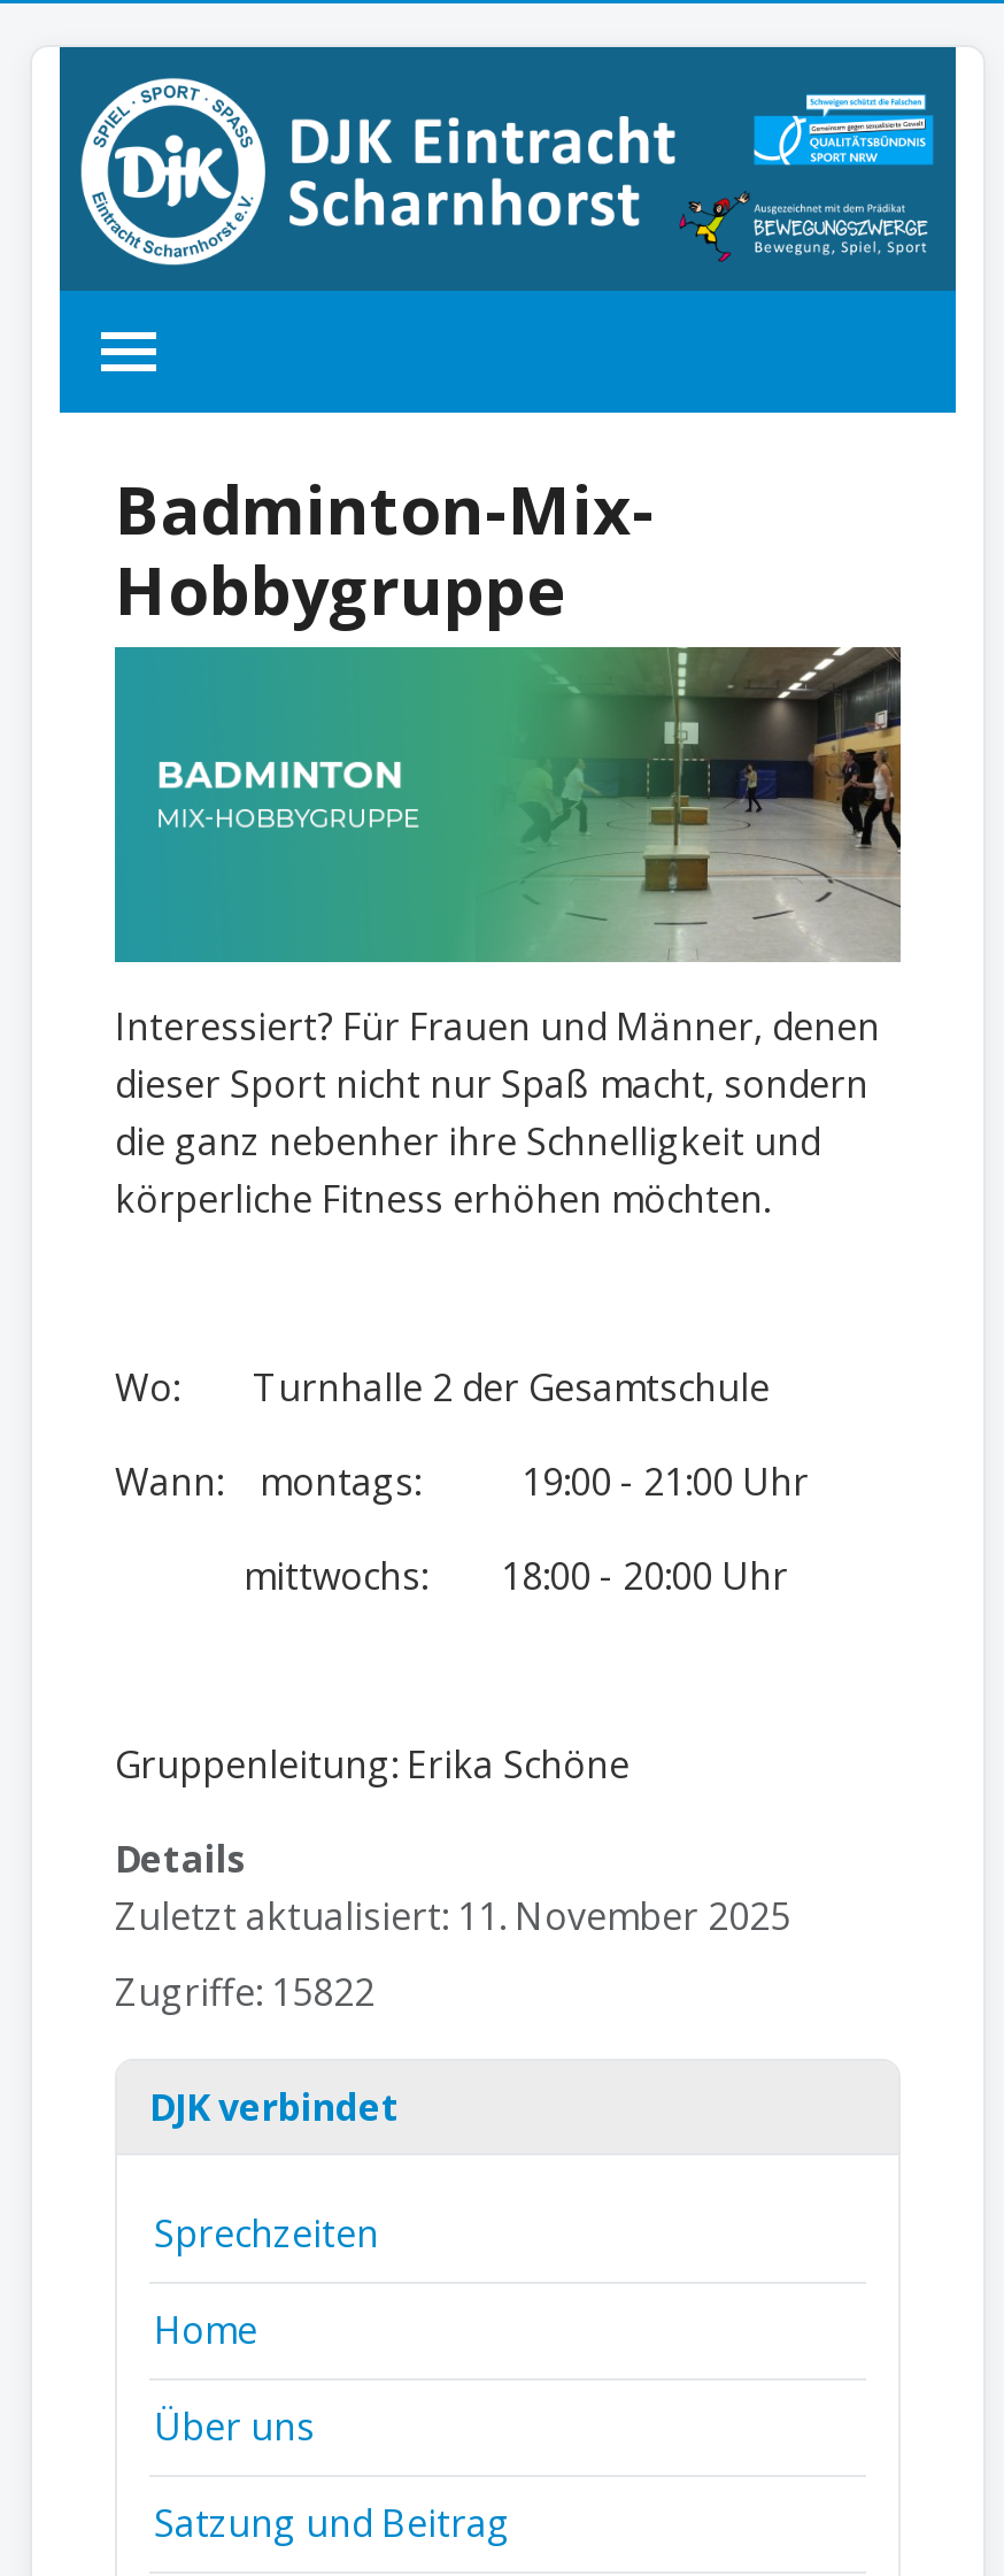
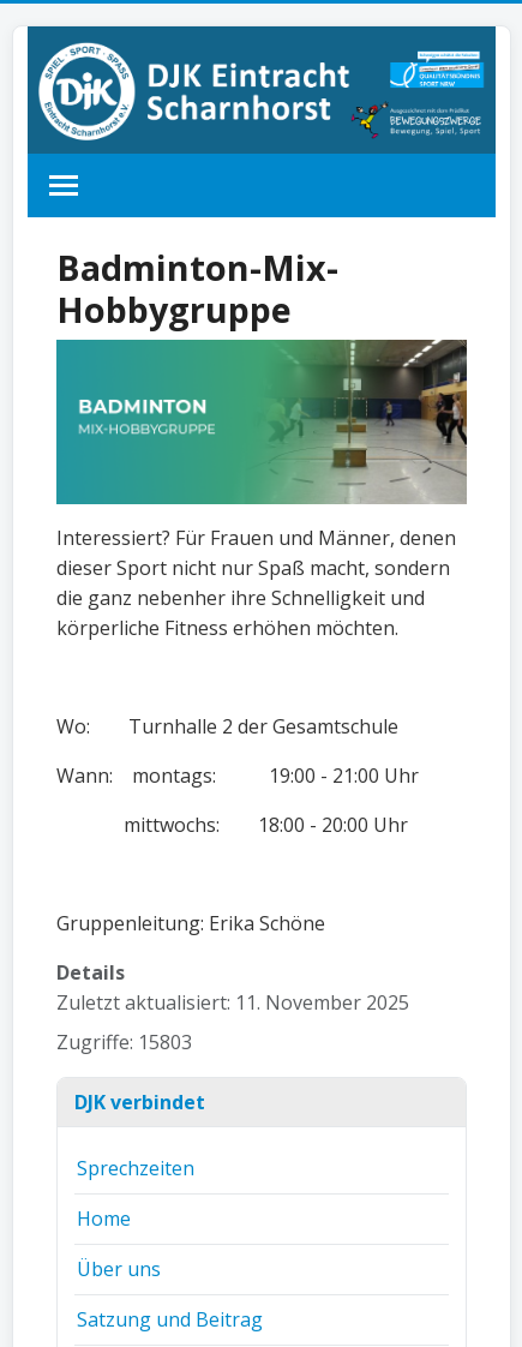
- Zugriffe: 15822
+ Zugriffe: 15803
